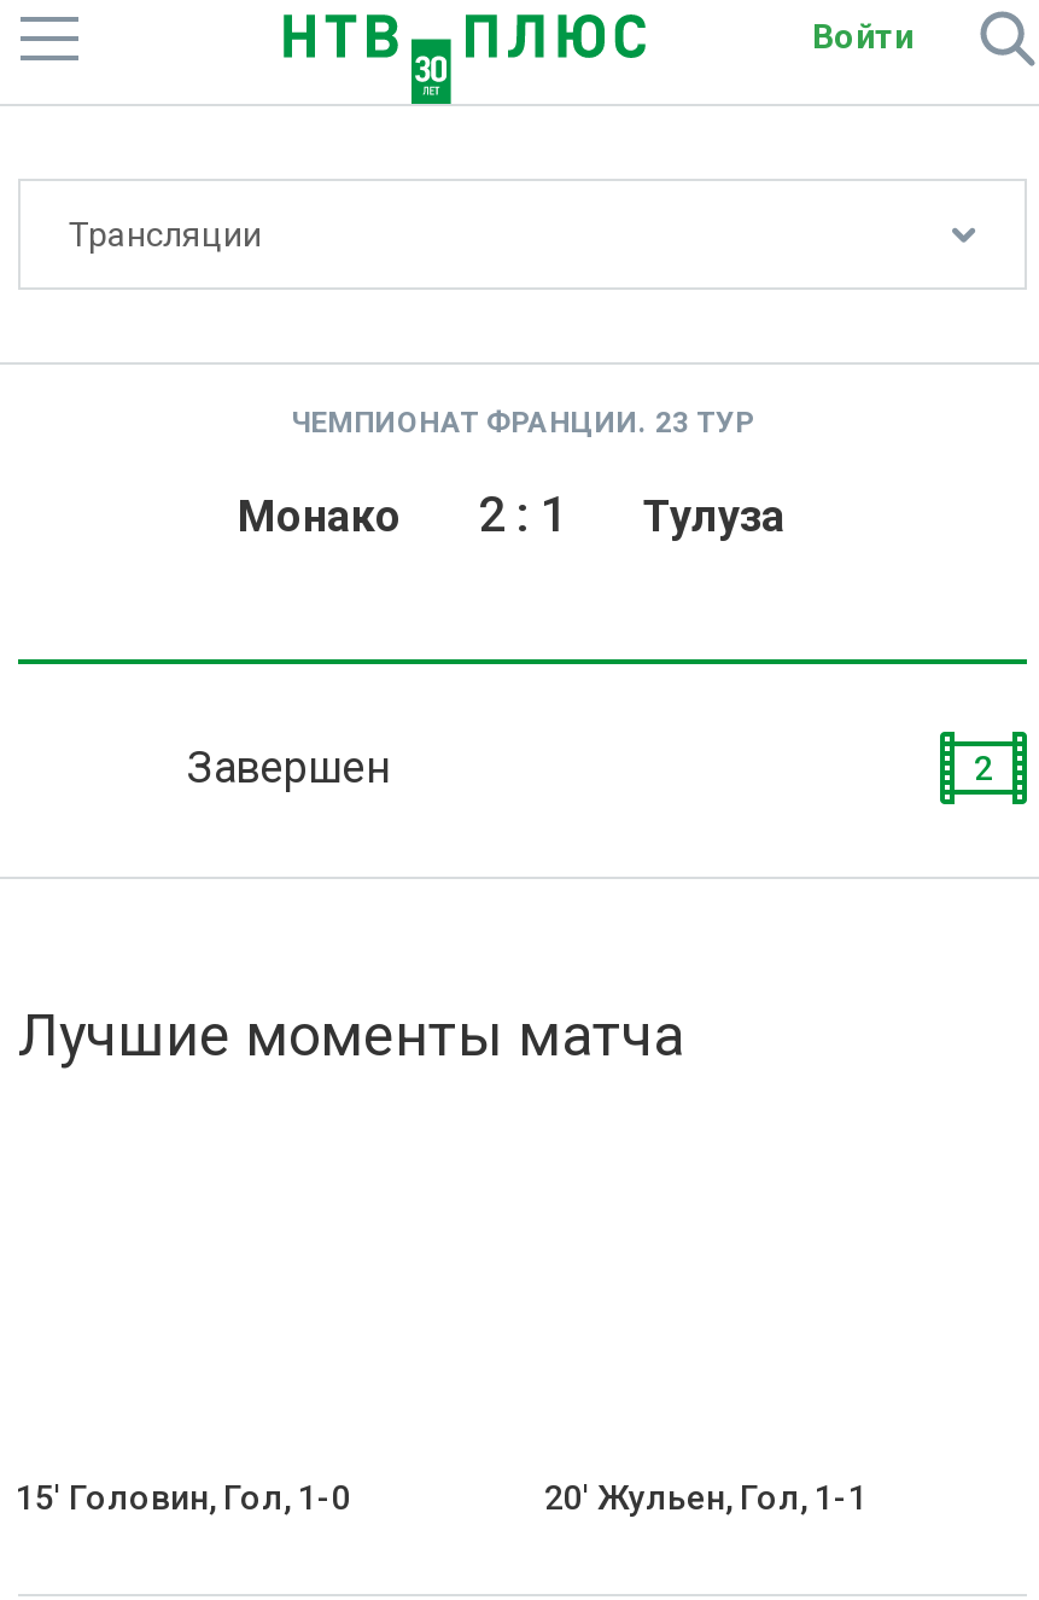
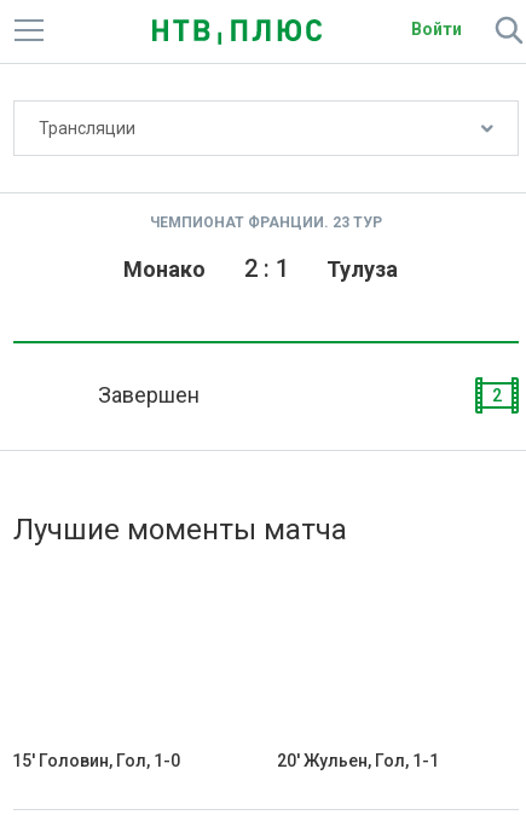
- [image]
+ [image]
